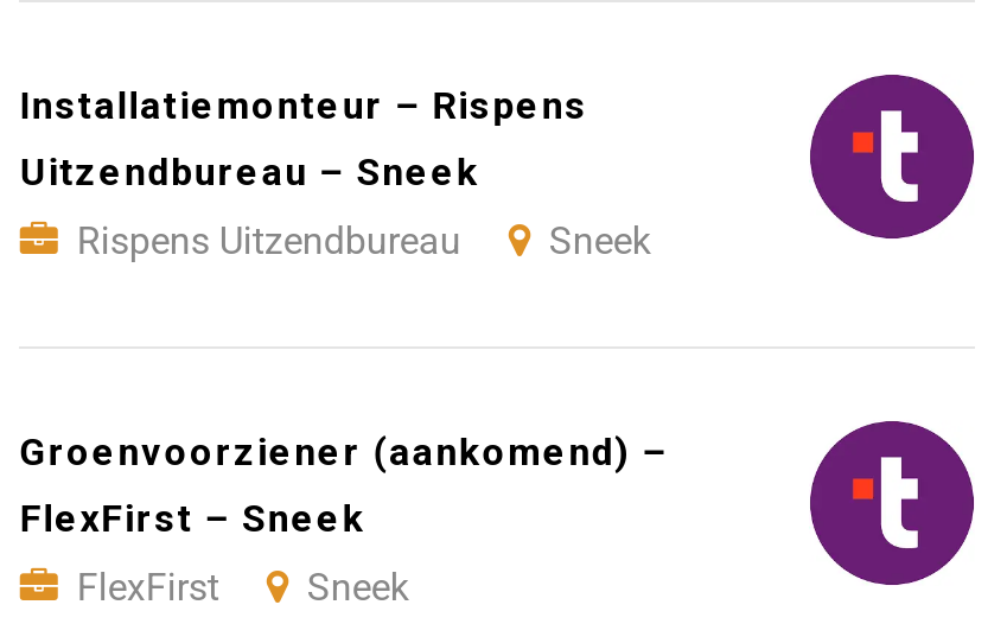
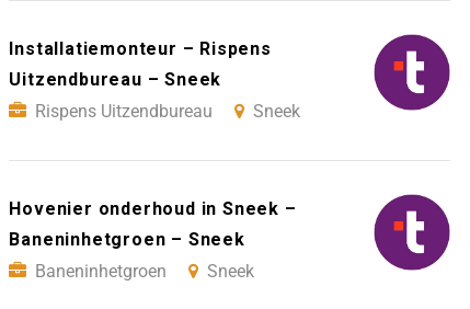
- Groenvoorziener (aankomend) –
+ Hovenier onderhoud in Sneek –

- FlexFirst – Sneek
+ Baneninhetgroen – Sneek

- FlexFirst
+ Baneninhetgroen
